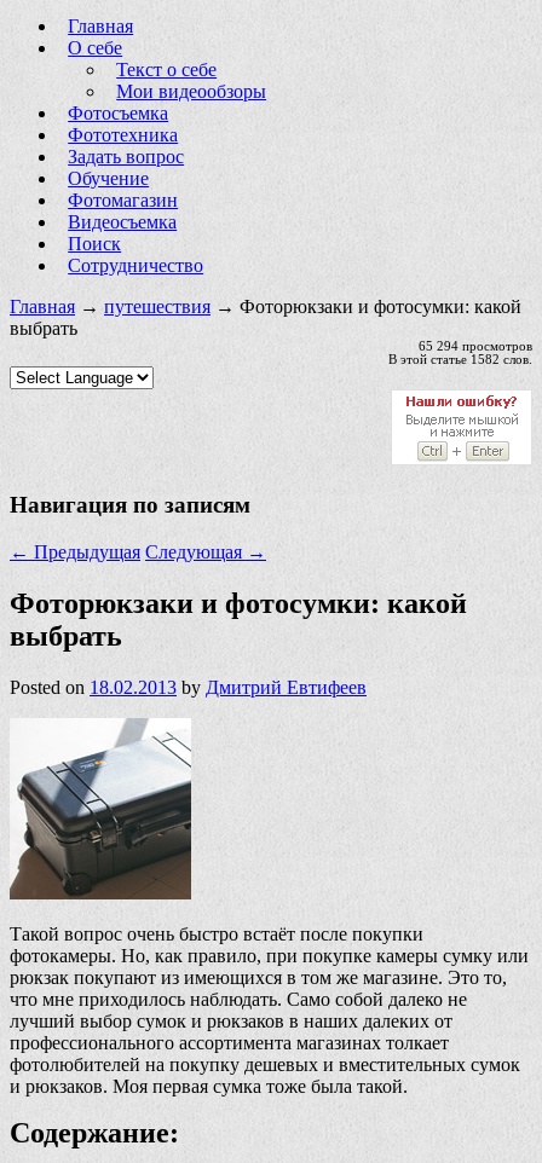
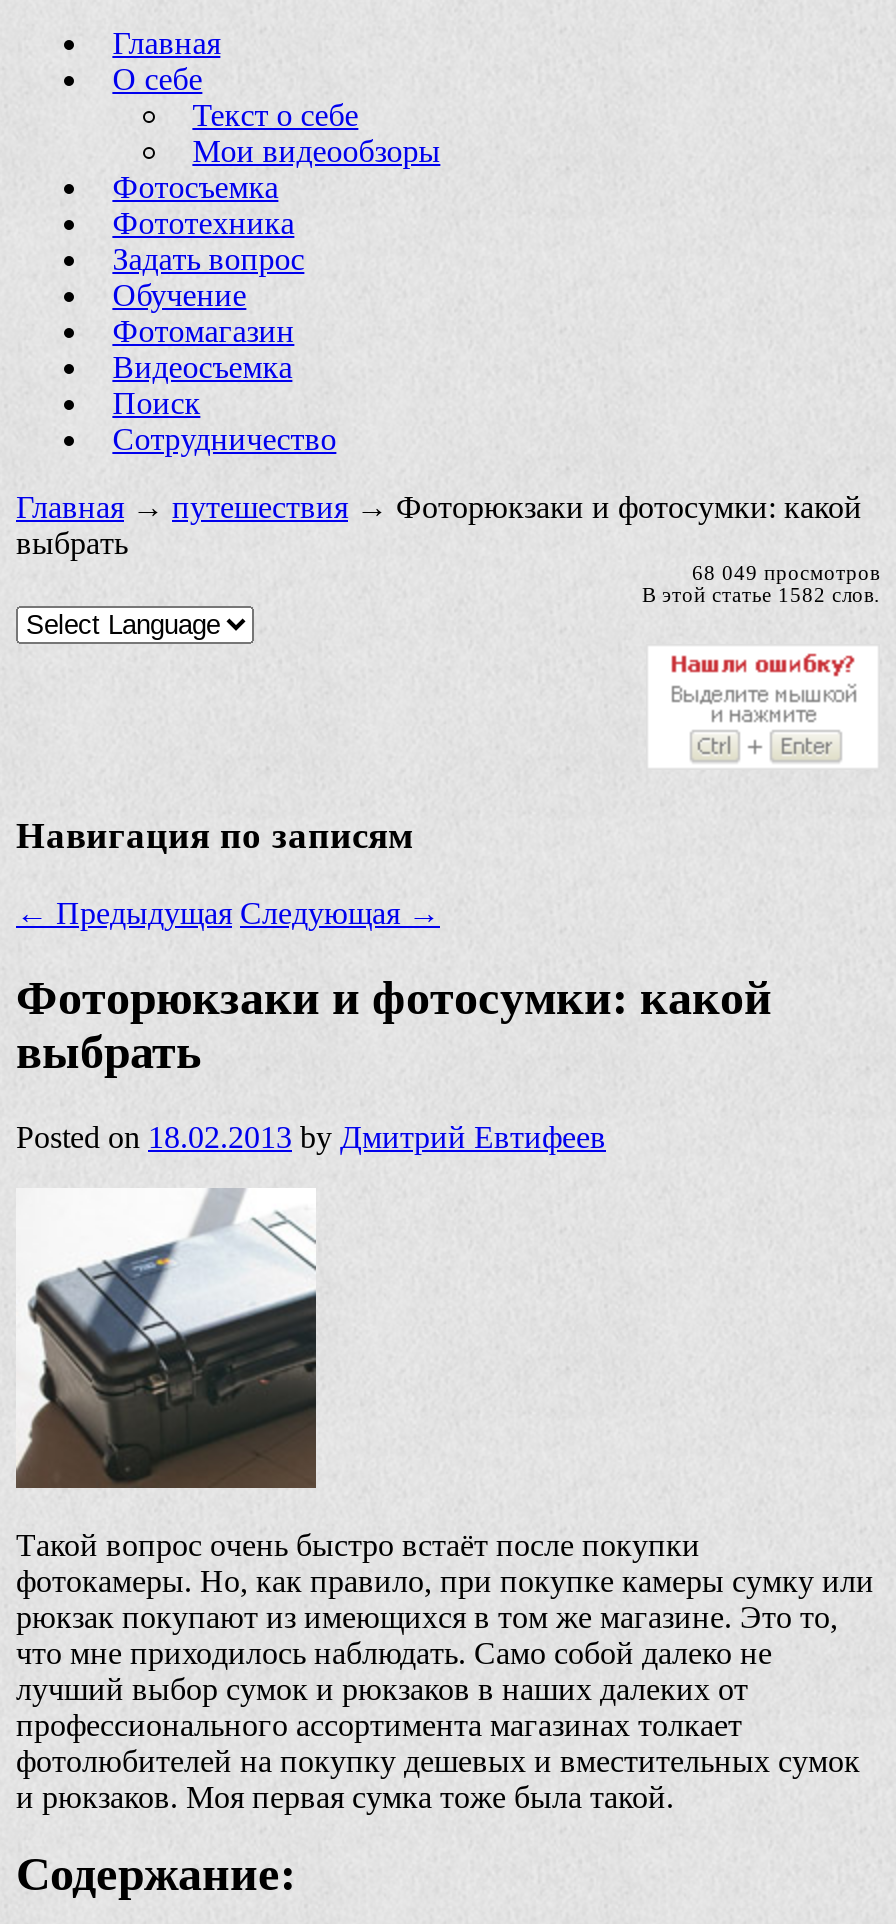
- 65 294 просмотров
+ 68 049 просмотров
